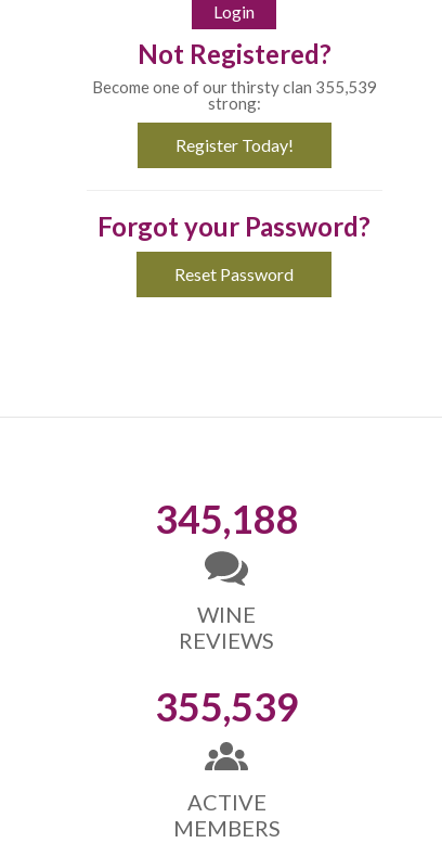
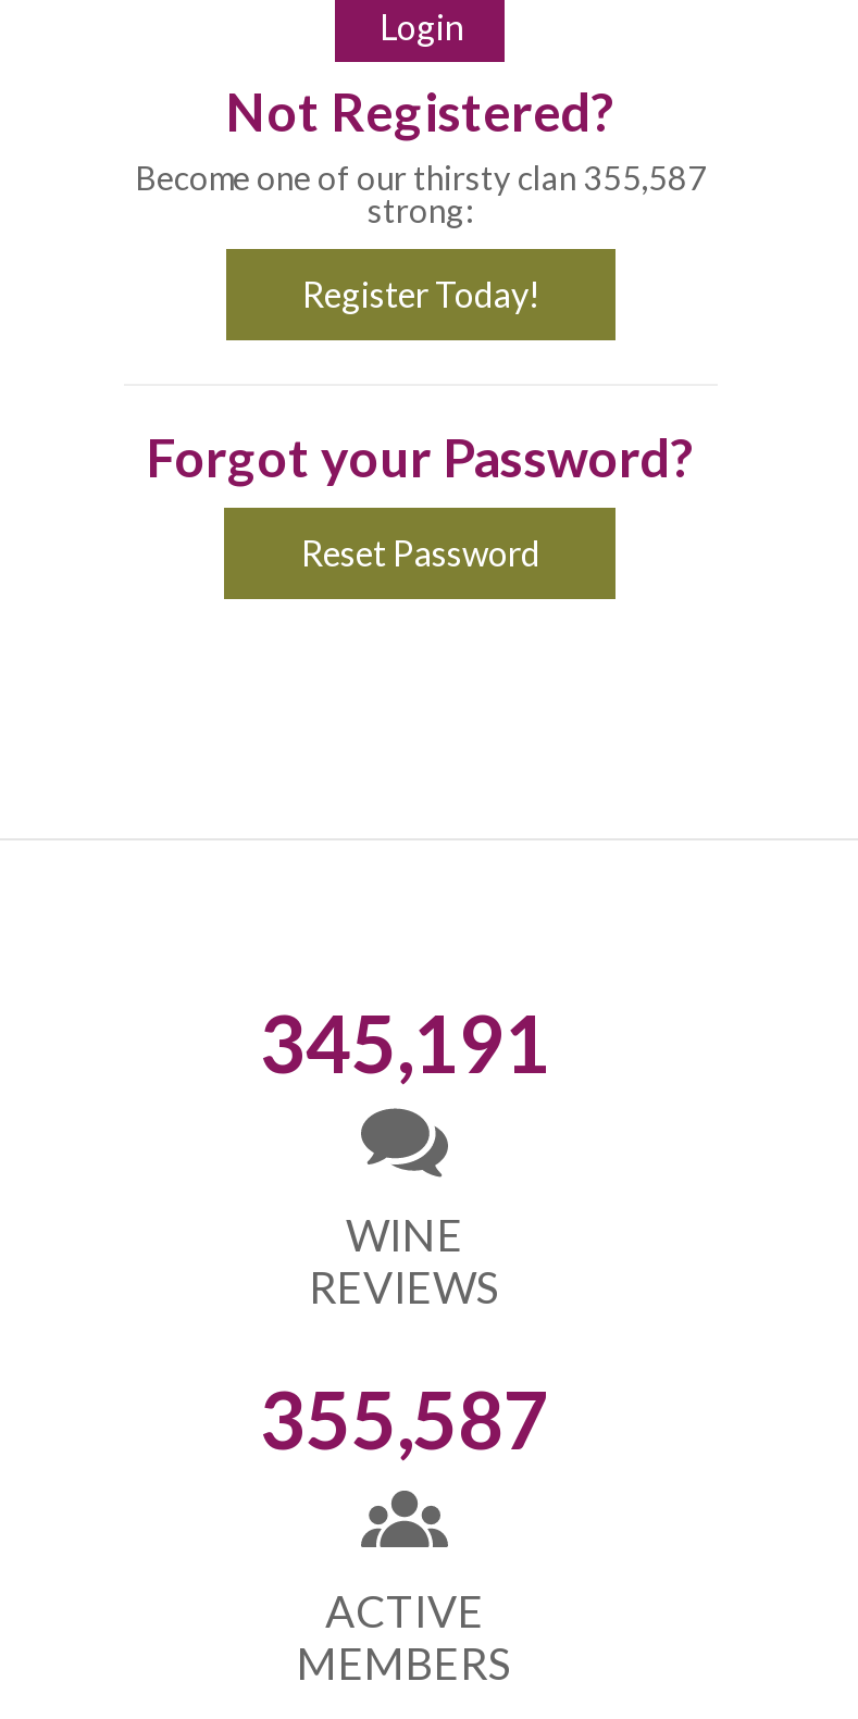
- Become one of our thirsty clan 355,539
+ Become one of our thirsty clan 355,587

- 345,188
+ 345,191

- 355,539
+ 355,587
